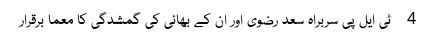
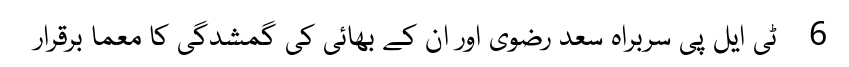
- 4 ٹی ایل پی سربراہ سعد رضوی اور ان کے بھائی کی گمشدگی کا معما برقرار
+ 6 ٹی ایل پی سربراہ سعد رضوی اور ان کے بھائی کی گمشدگی کا معما برقرار
